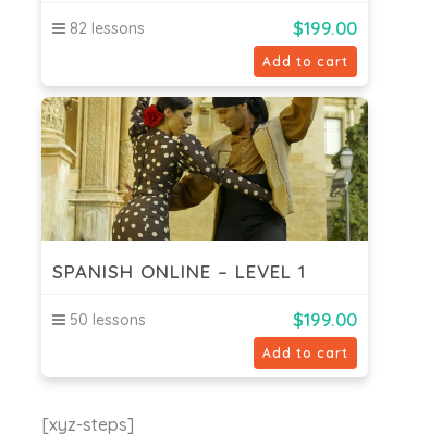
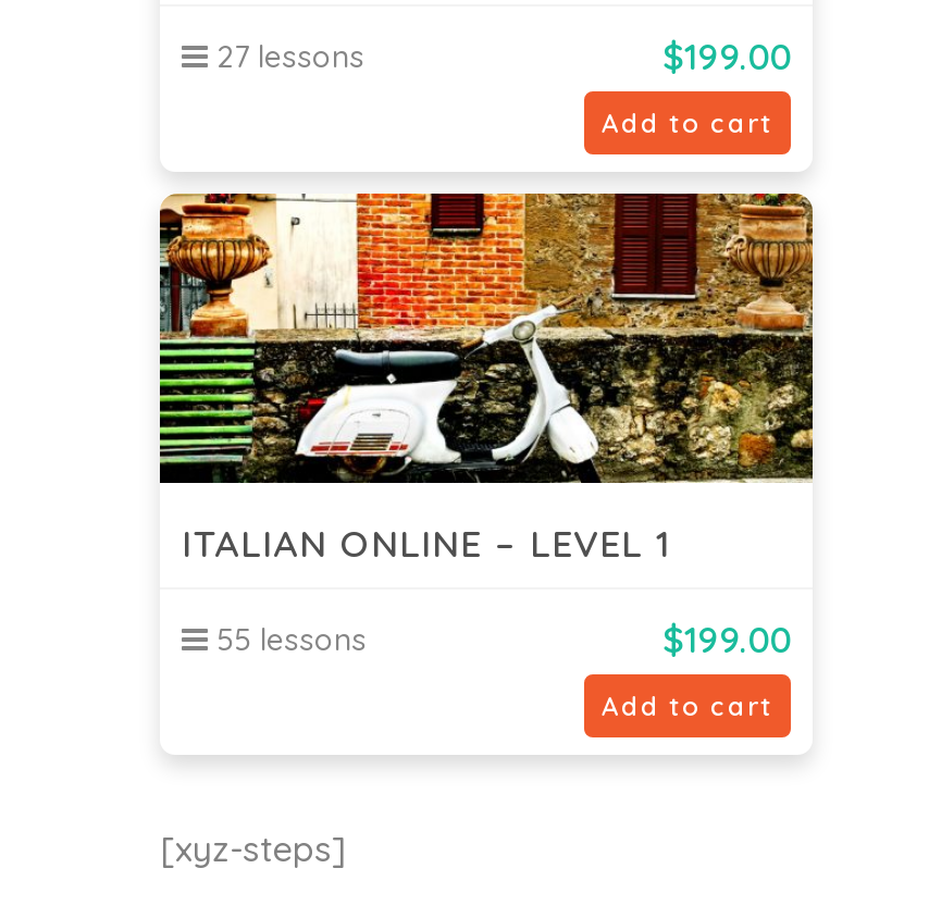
- 82 lessons
+ 27 lessons

- [image]
- SPANISH ONLINE – LEVEL 1
+ [image]
+ ITALIAN ONLINE – LEVEL 1

- 50 lessons
+ 55 lessons
